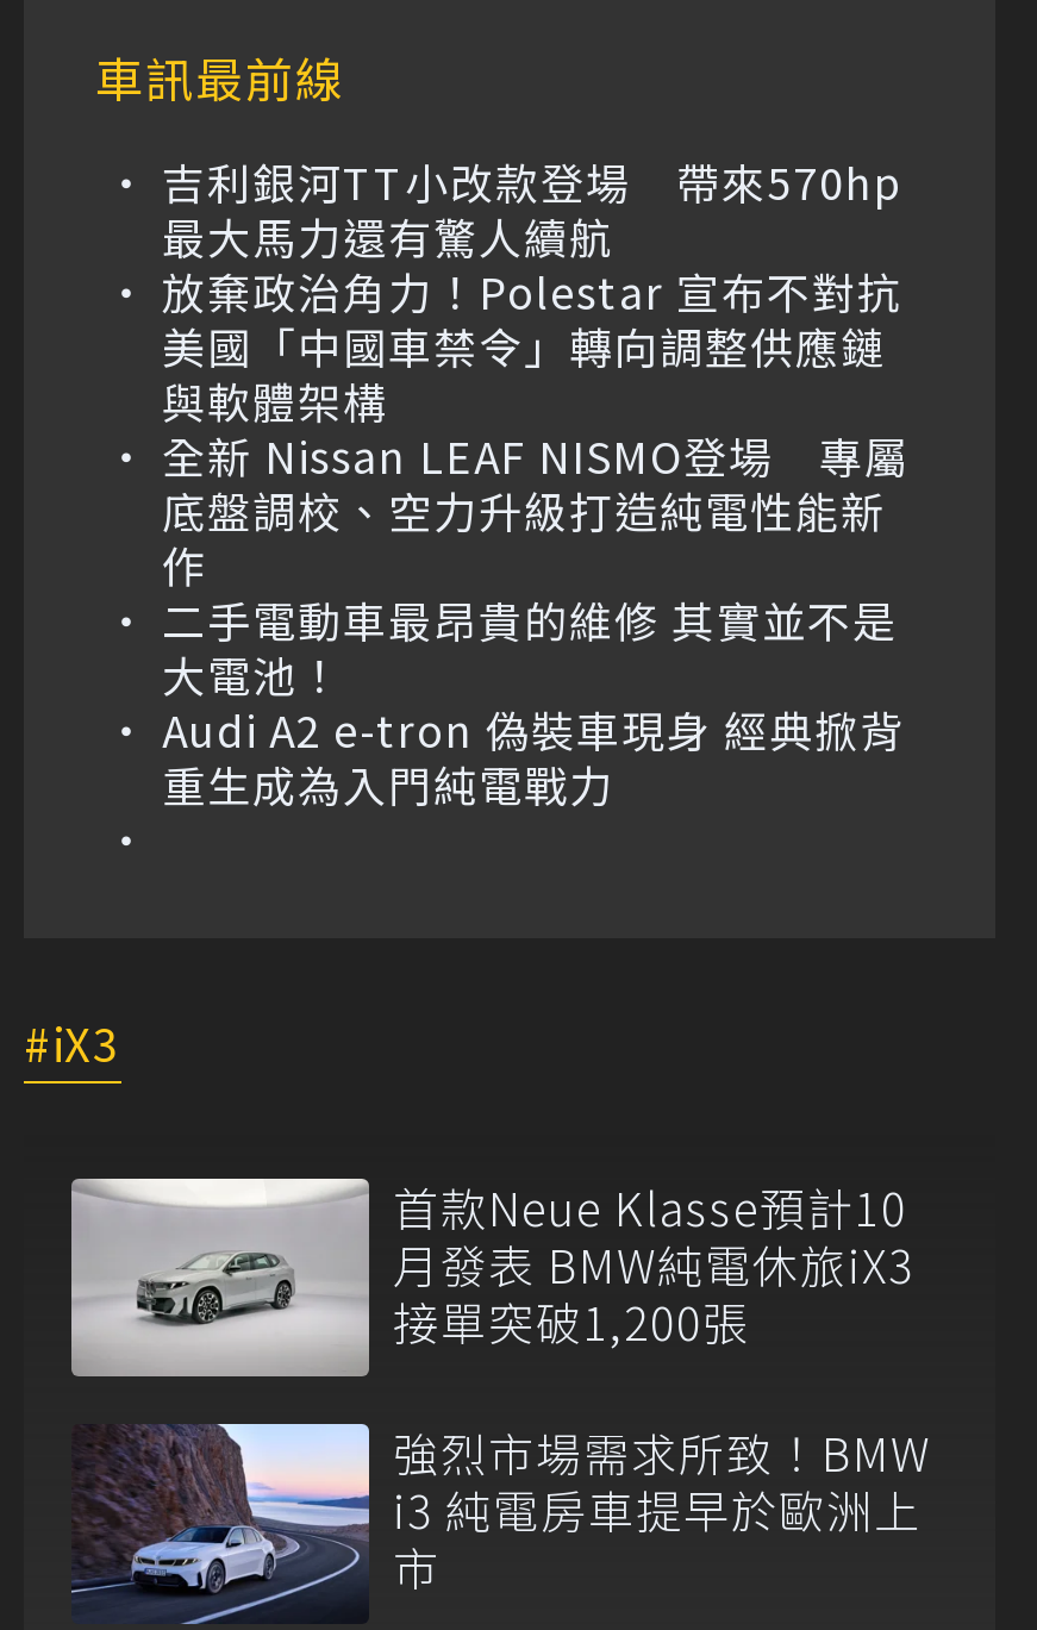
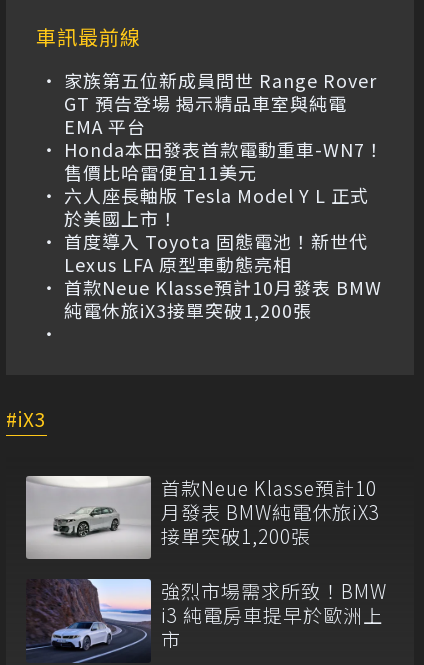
- 吉利銀河TT小改款登場 帶來570hp
- 最大馬力還有驚人續航
- 放棄政治角力！Polestar 宣布不對抗
- 美國「中國車禁令」轉向調整供應鏈
- 與軟體架構
- 全新 Nissan LEAF NISMO登場 專屬
- 底盤調校、空力升級打造純電性能新
- 作
- 二手電動車最昂貴的維修 其實並不是
- 大電池！
- Audi A2 e-tron 偽裝車現身 經典掀背
- 重生成為入門純電戰力
+ 家族第五位新成員問世 Range Rover
+ GT 預告登場 揭示精品車室與純電
+ EMA 平台
+ Honda本田發表首款電動重車-WN7！
+ 售價比哈雷便宜11美元
+ 六人座長軸版 Tesla Model Y L 正式
+ 於美國上市！
+ 首度導入 Toyota 固態電池！新世代
+ Lexus LFA 原型車動態亮相
+ 首款Neue Klasse預計10月發表 BMW
+ 純電休旅iX3接單突破1,200張
